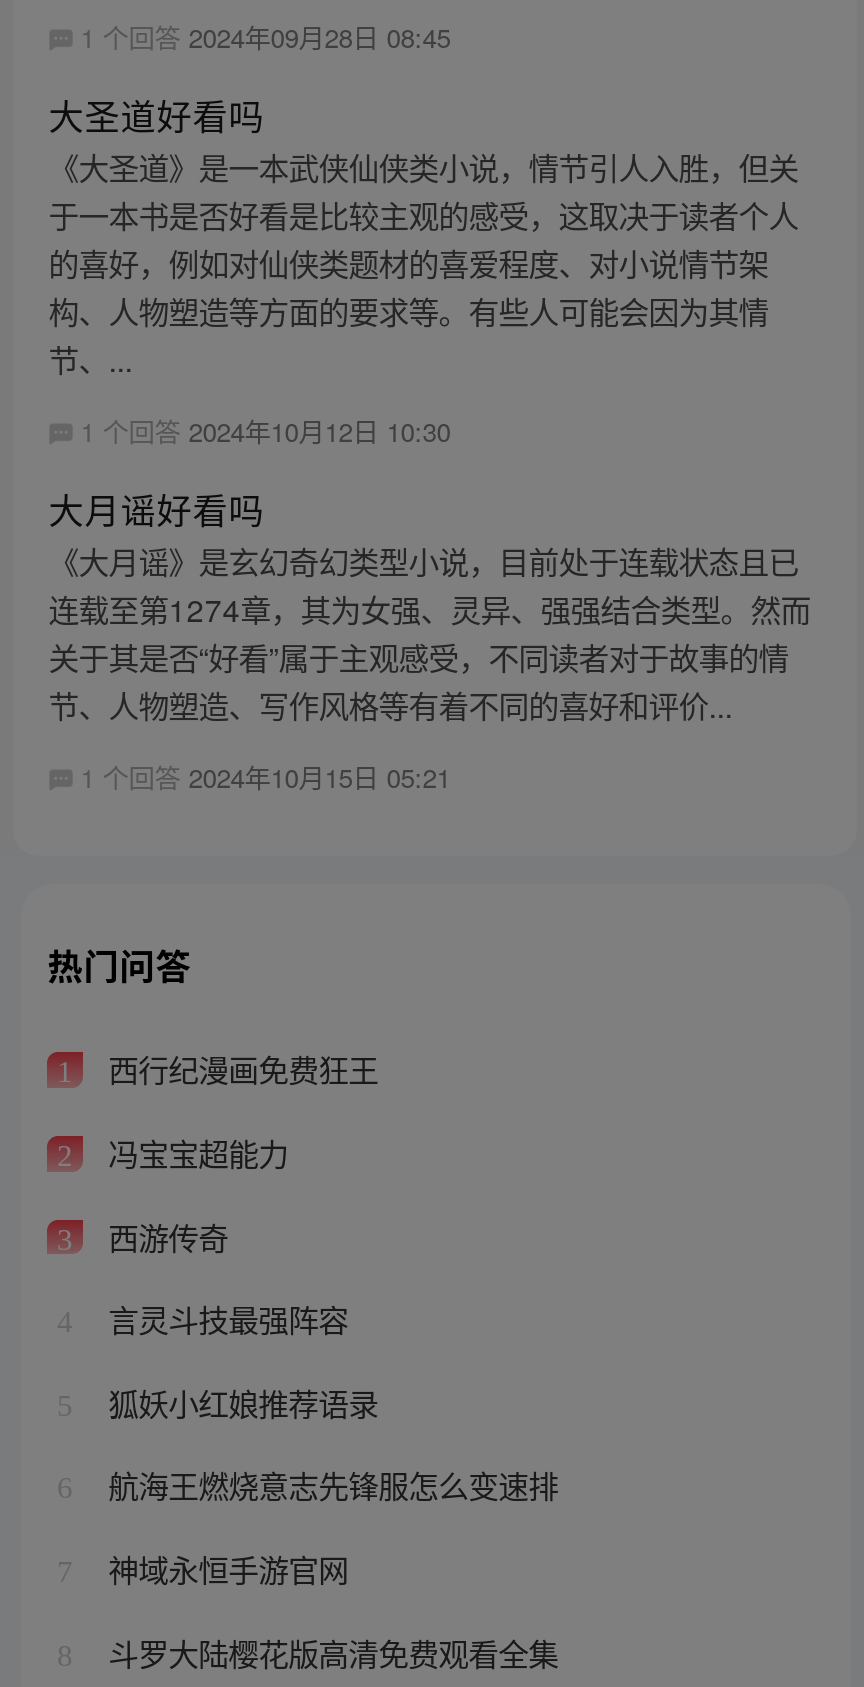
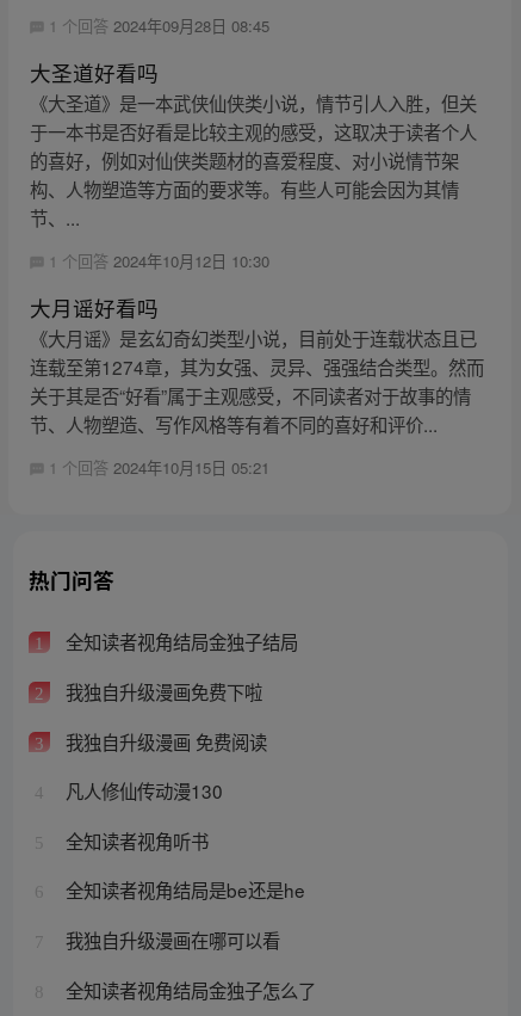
- 西行纪漫画免费狂王
+ 全知读者视角结局金独子结局

- 冯宝宝超能力
+ 我独自升级漫画免费下啦

- 西游传奇
+ 我独自升级漫画 免费阅读

- 言灵斗技最强阵容
+ 凡人修仙传动漫130

- 狐妖小红娘推荐语录
+ 全知读者视角听书

- 航海王燃烧意志先锋服怎么变速排
+ 全知读者视角结局是be还是he

- 神域永恒手游官网
+ 我独自升级漫画在哪可以看

- 斗罗大陆樱花版高清免费观看全集
+ 全知读者视角结局金独子怎么了
